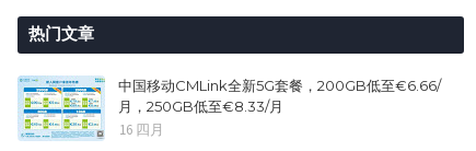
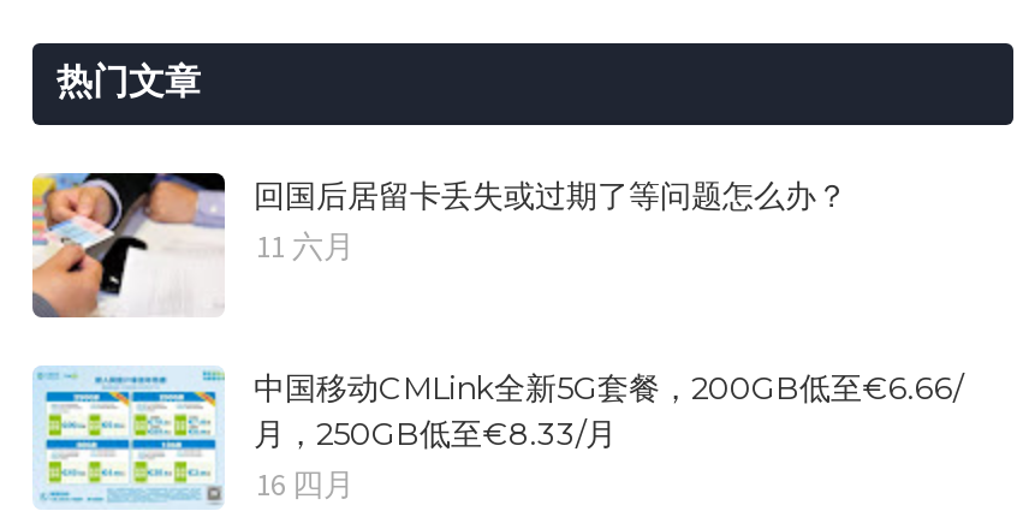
+ [image]
+ 回国后居留卡丢失或过期了等问题怎么办？
+ 11 六月
